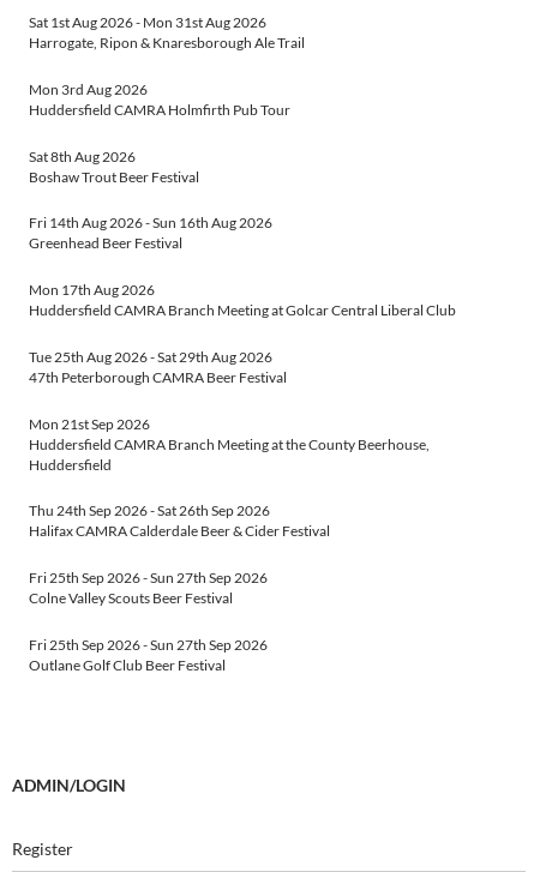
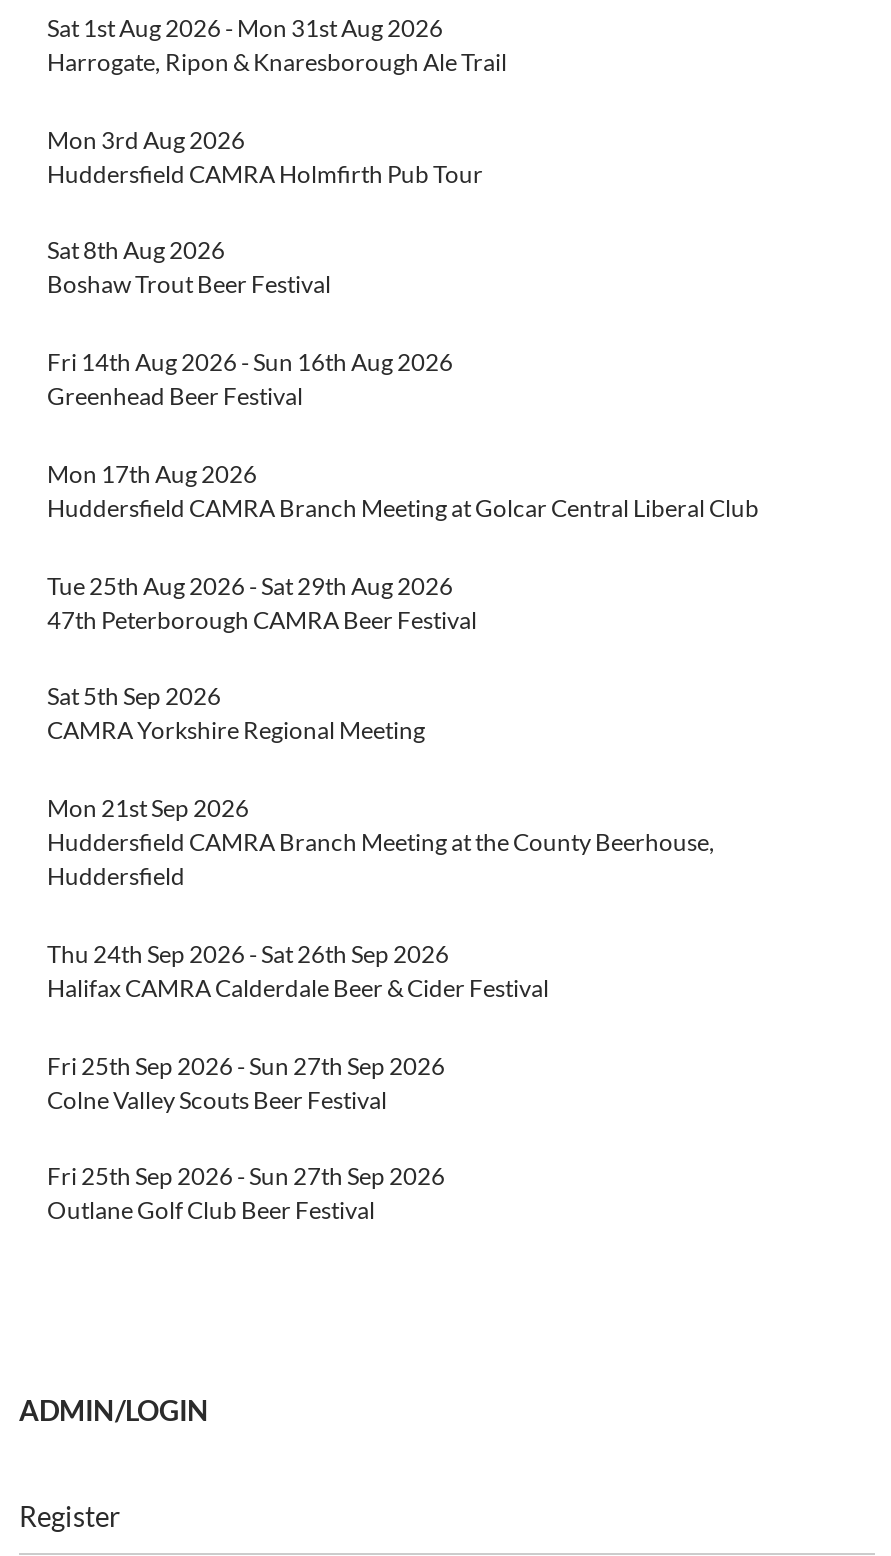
+ Sat 5th Sep 2026
+ CAMRA Yorkshire Regional Meeting
